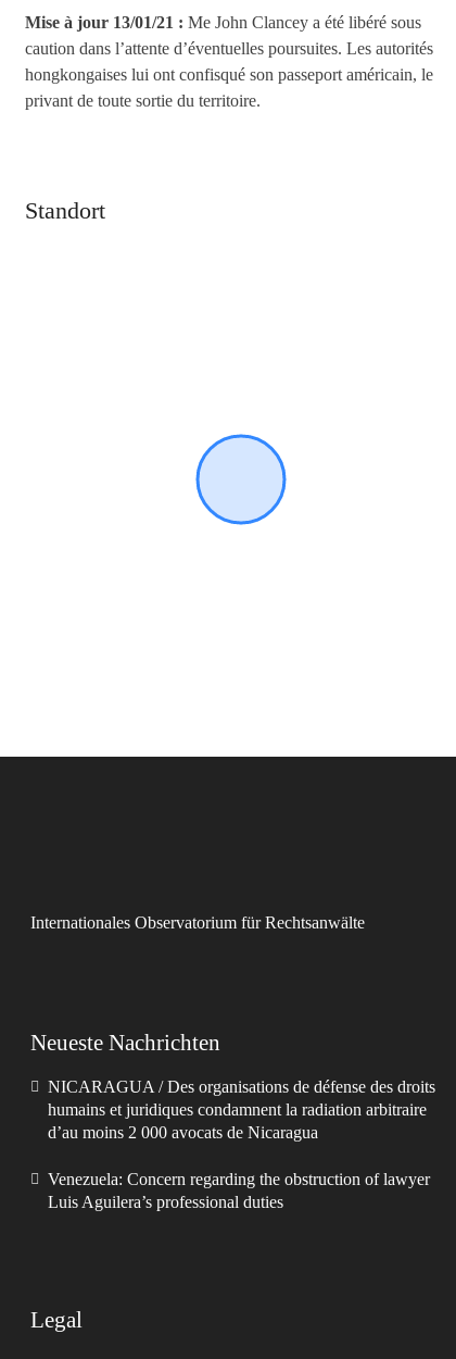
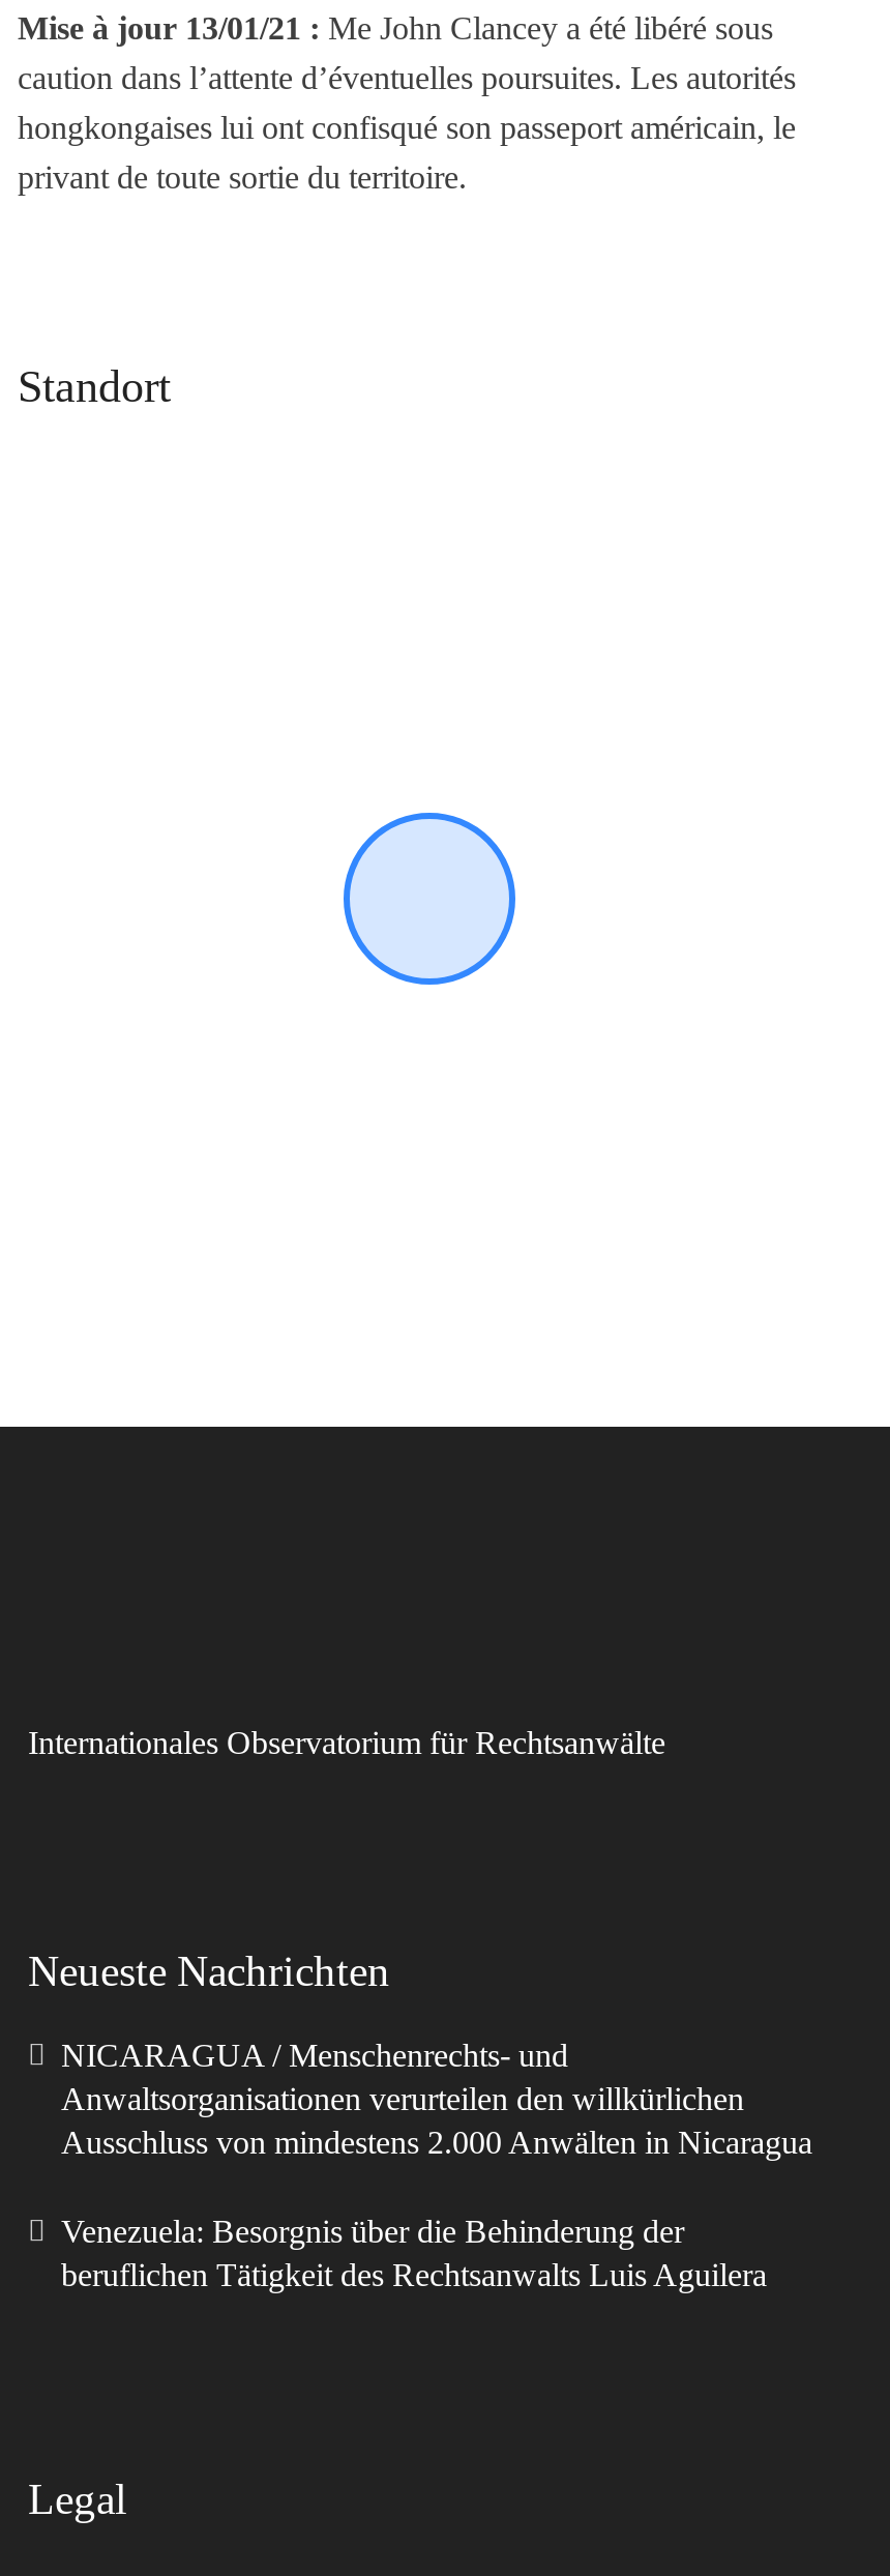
- NICARAGUA / Des organisations de défense des droits
- humains et juridiques condamnent la radiation arbitraire
- d’au moins 2 000 avocats de Nicaragua
+ NICARAGUA / Menschenrechts- und
+ Anwaltsorganisationen verurteilen den willkürlichen
+ Ausschluss von mindestens 2.000 Anwälten in Nicaragua

- Venezuela: Concern regarding the obstruction of lawyer
- Luis Aguilera’s professional duties
+ Venezuela: Besorgnis über die Behinderung der
+ beruflichen Tätigkeit des Rechtsanwalts Luis Aguilera
